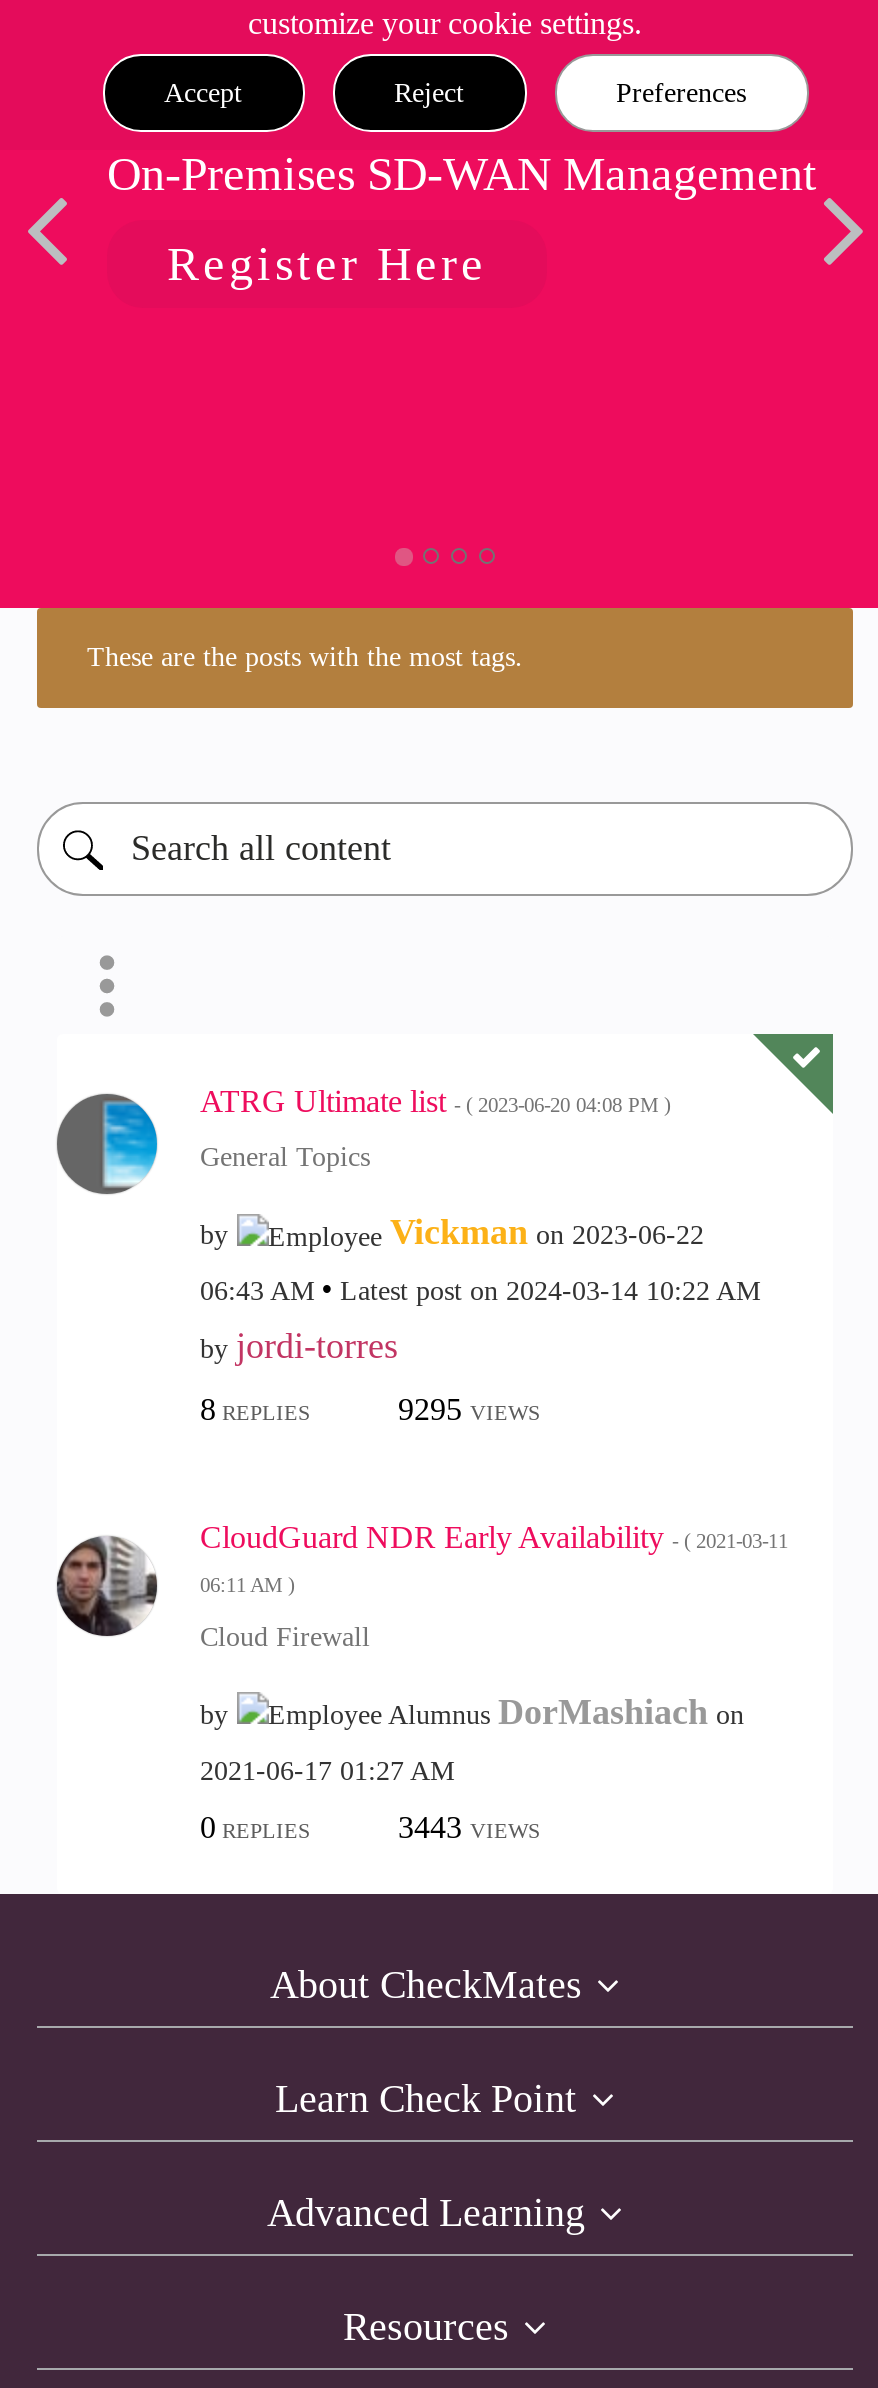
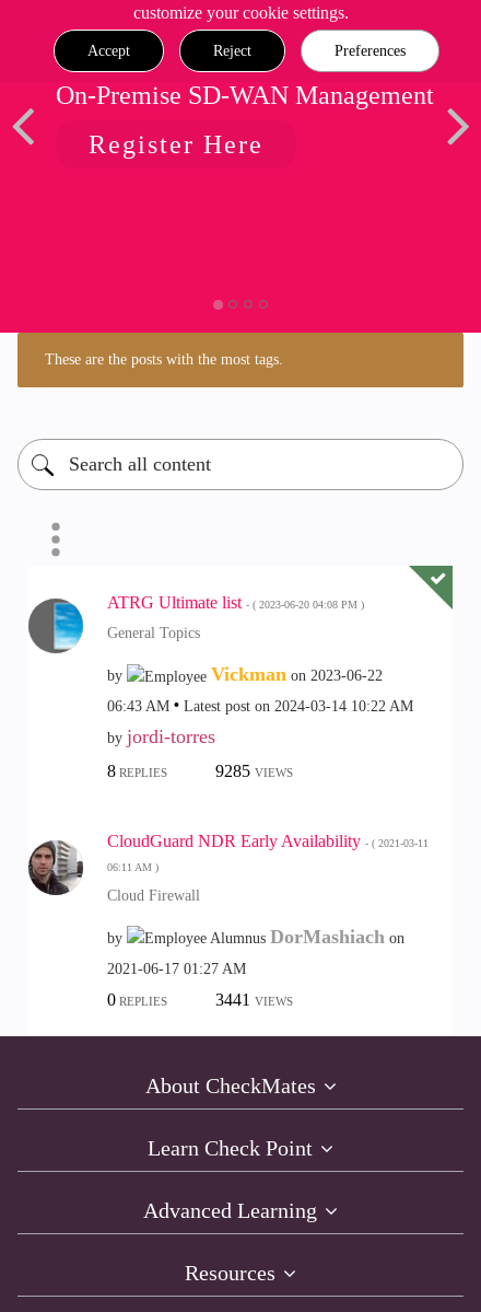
- On-Premises SD-WAN Management
+ On-Premise SD-WAN Management

- 9295 VIEWS
+ 9285 VIEWS

- 3443 VIEWS
+ 3441 VIEWS
